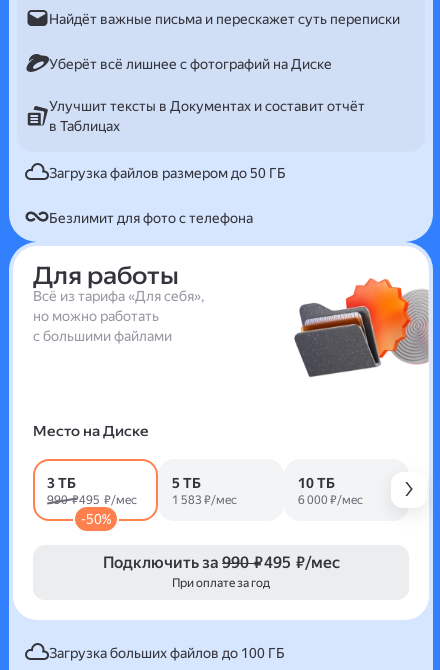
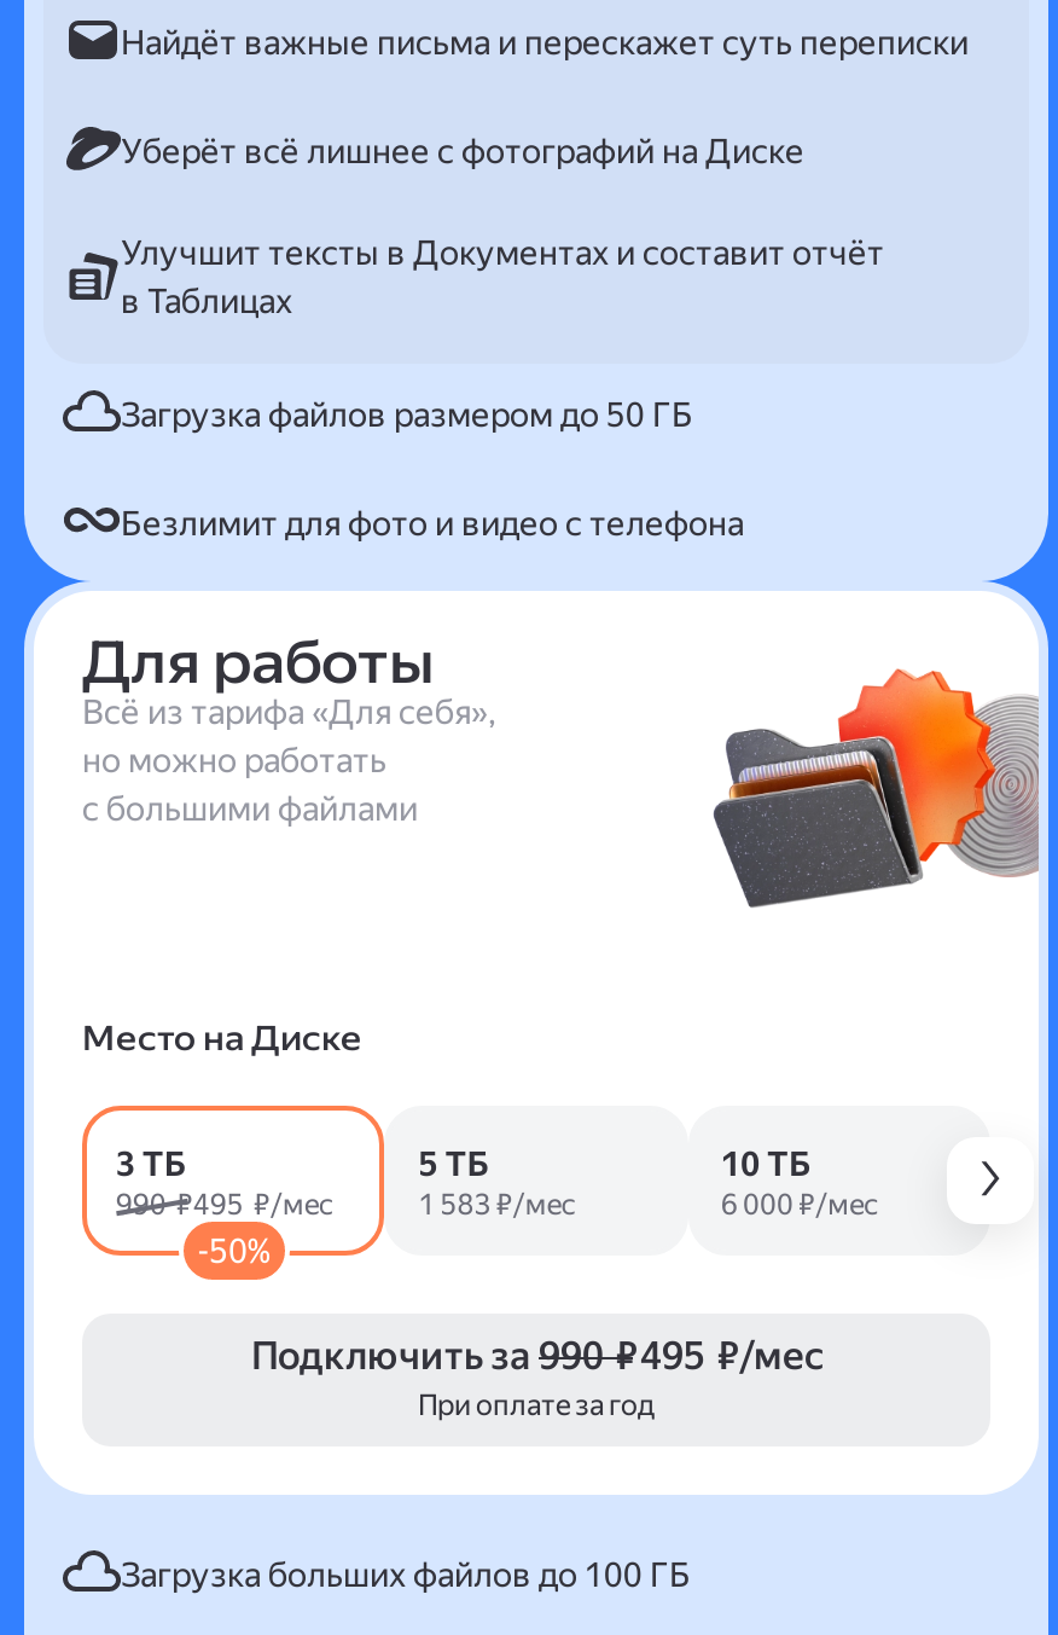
- Безлимит для фото с телефона
+ Безлимит для фото и видео с телефона
